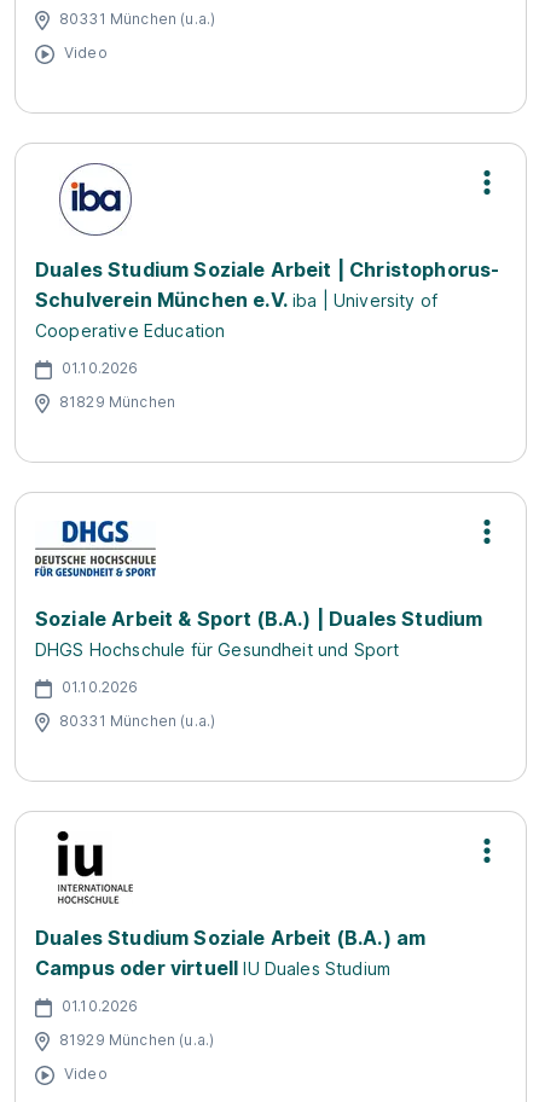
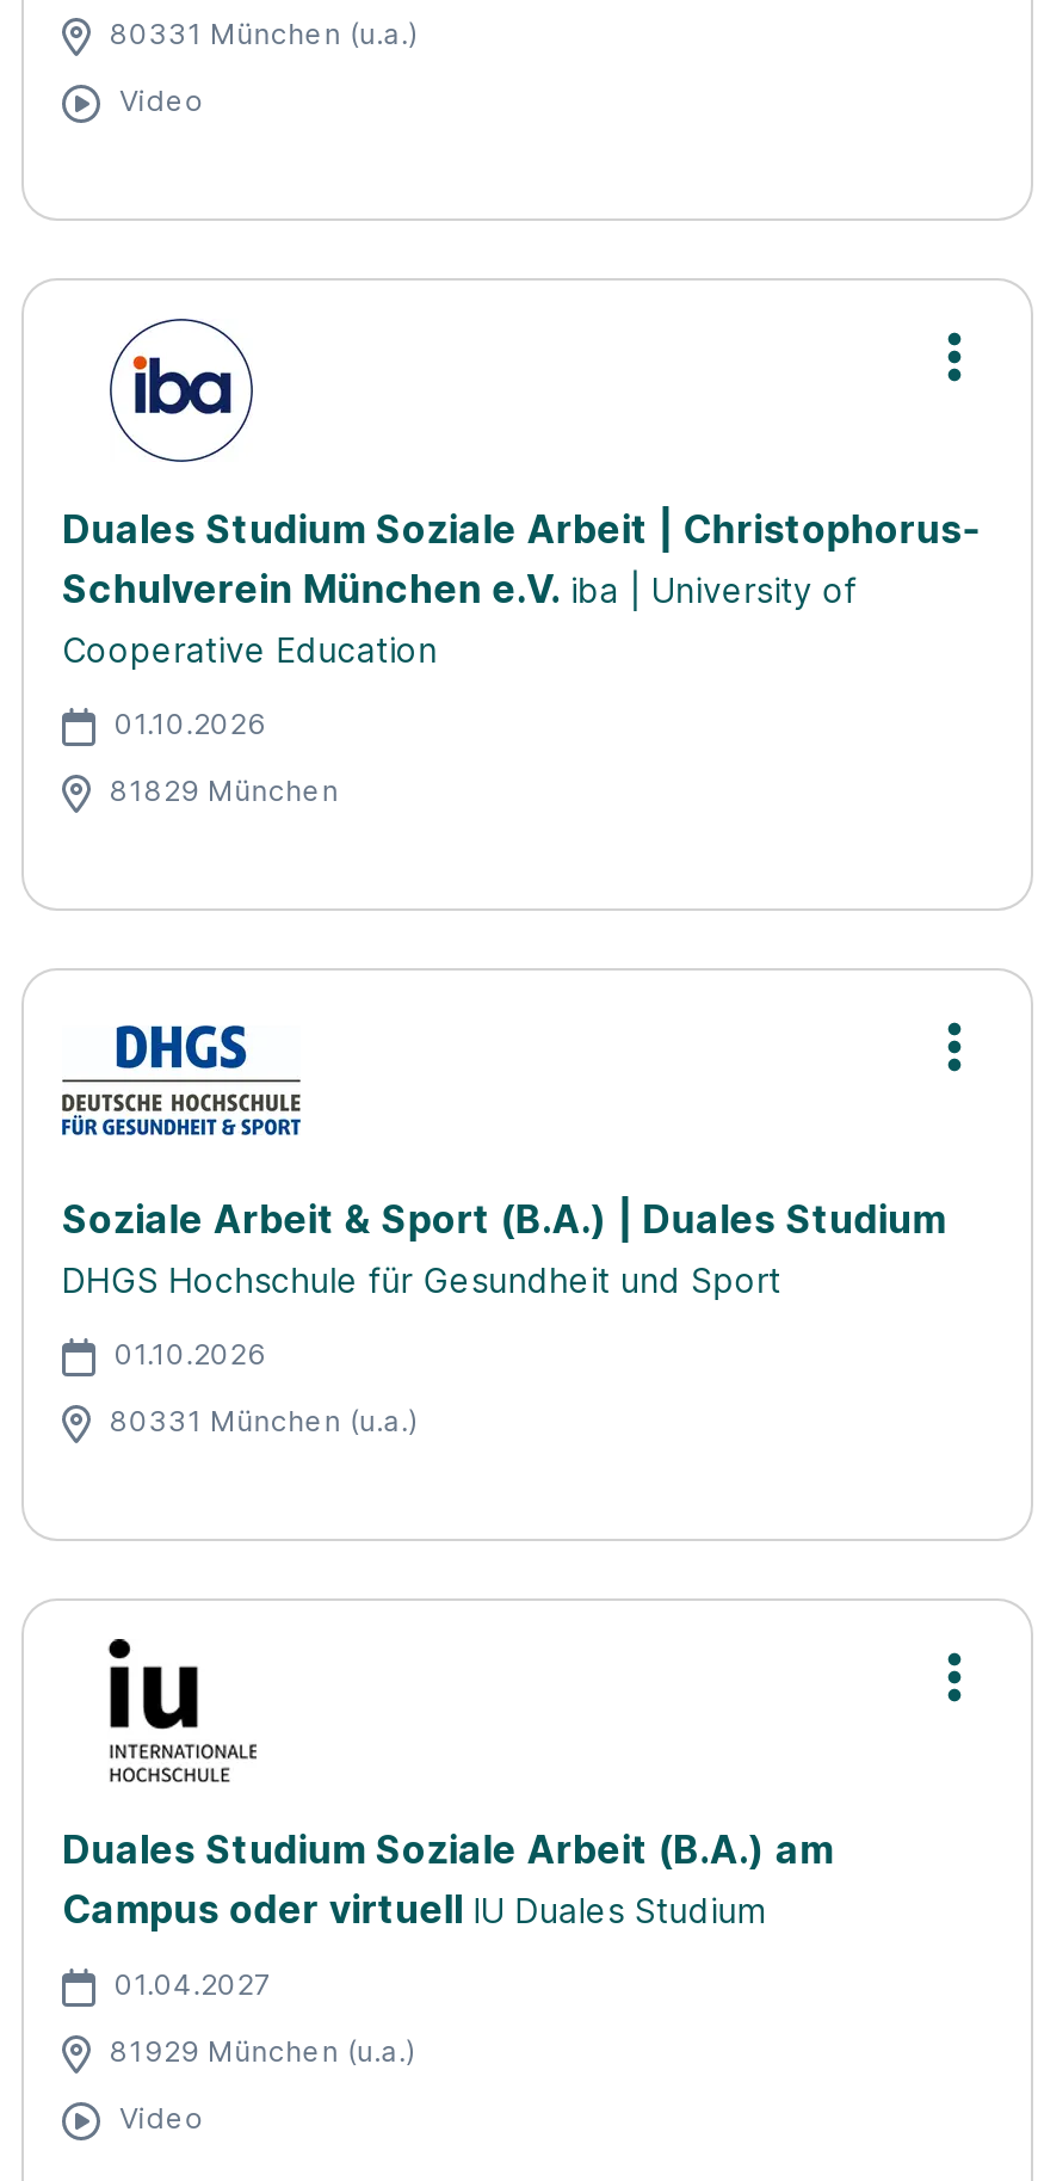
- 01.10.2026
+ 01.04.2027
